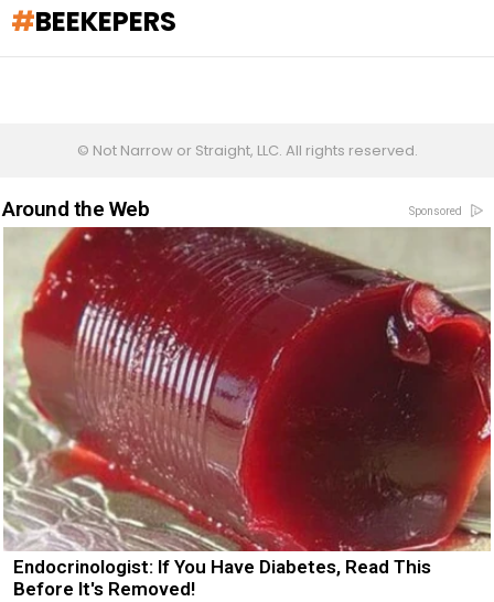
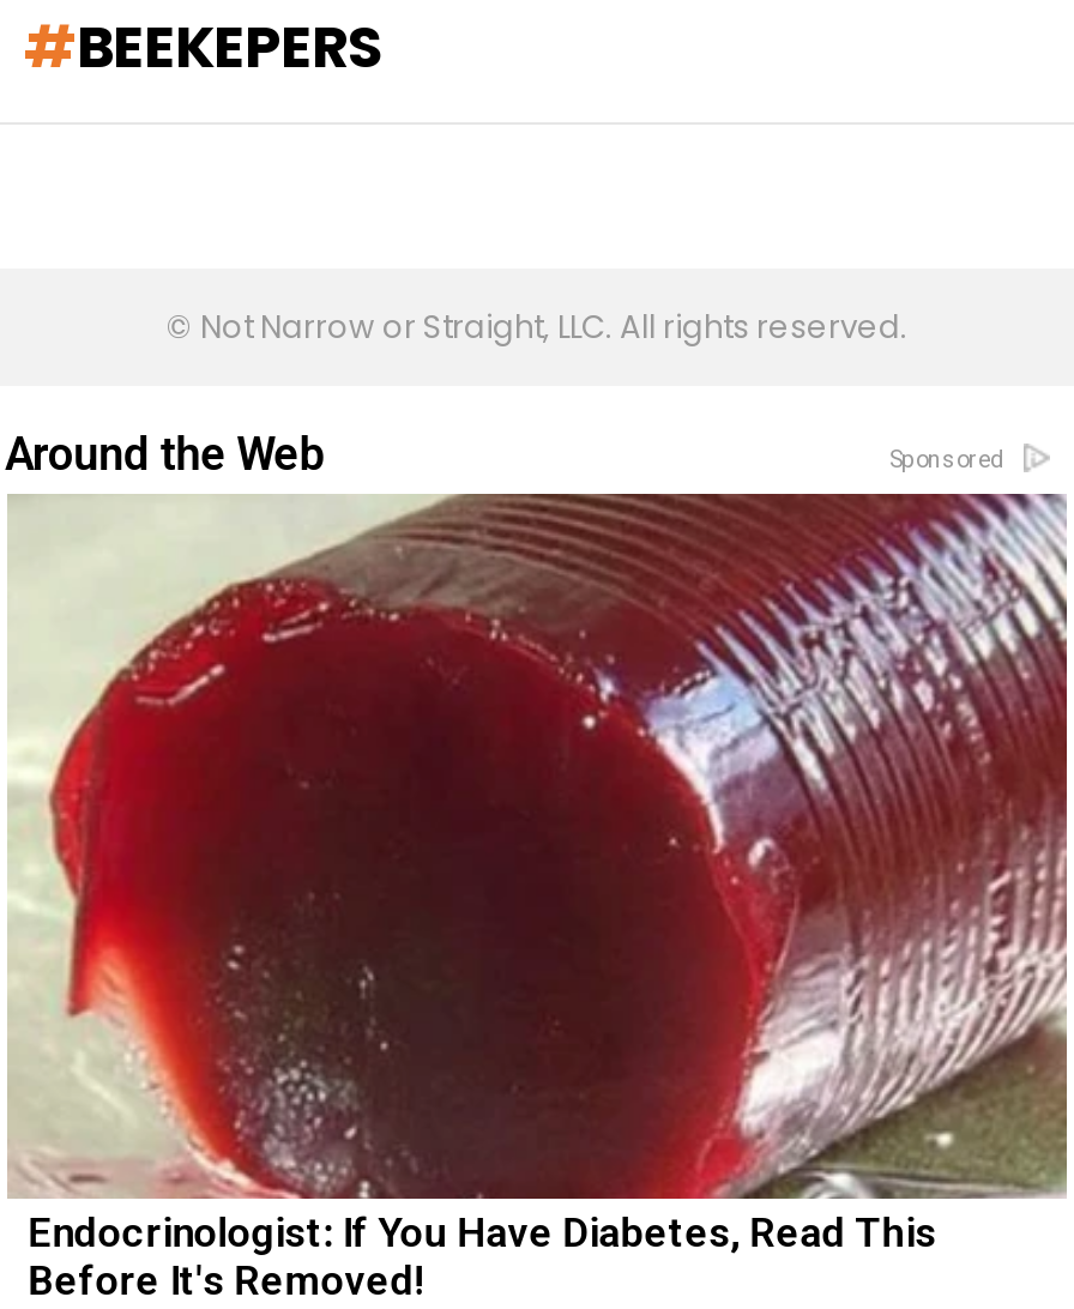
- [image]
+ [image]
